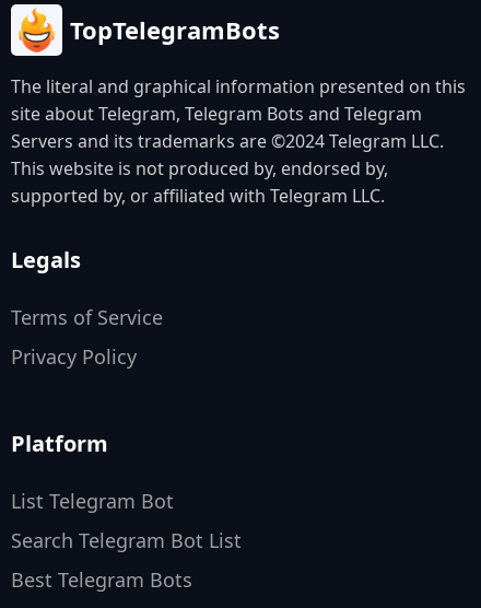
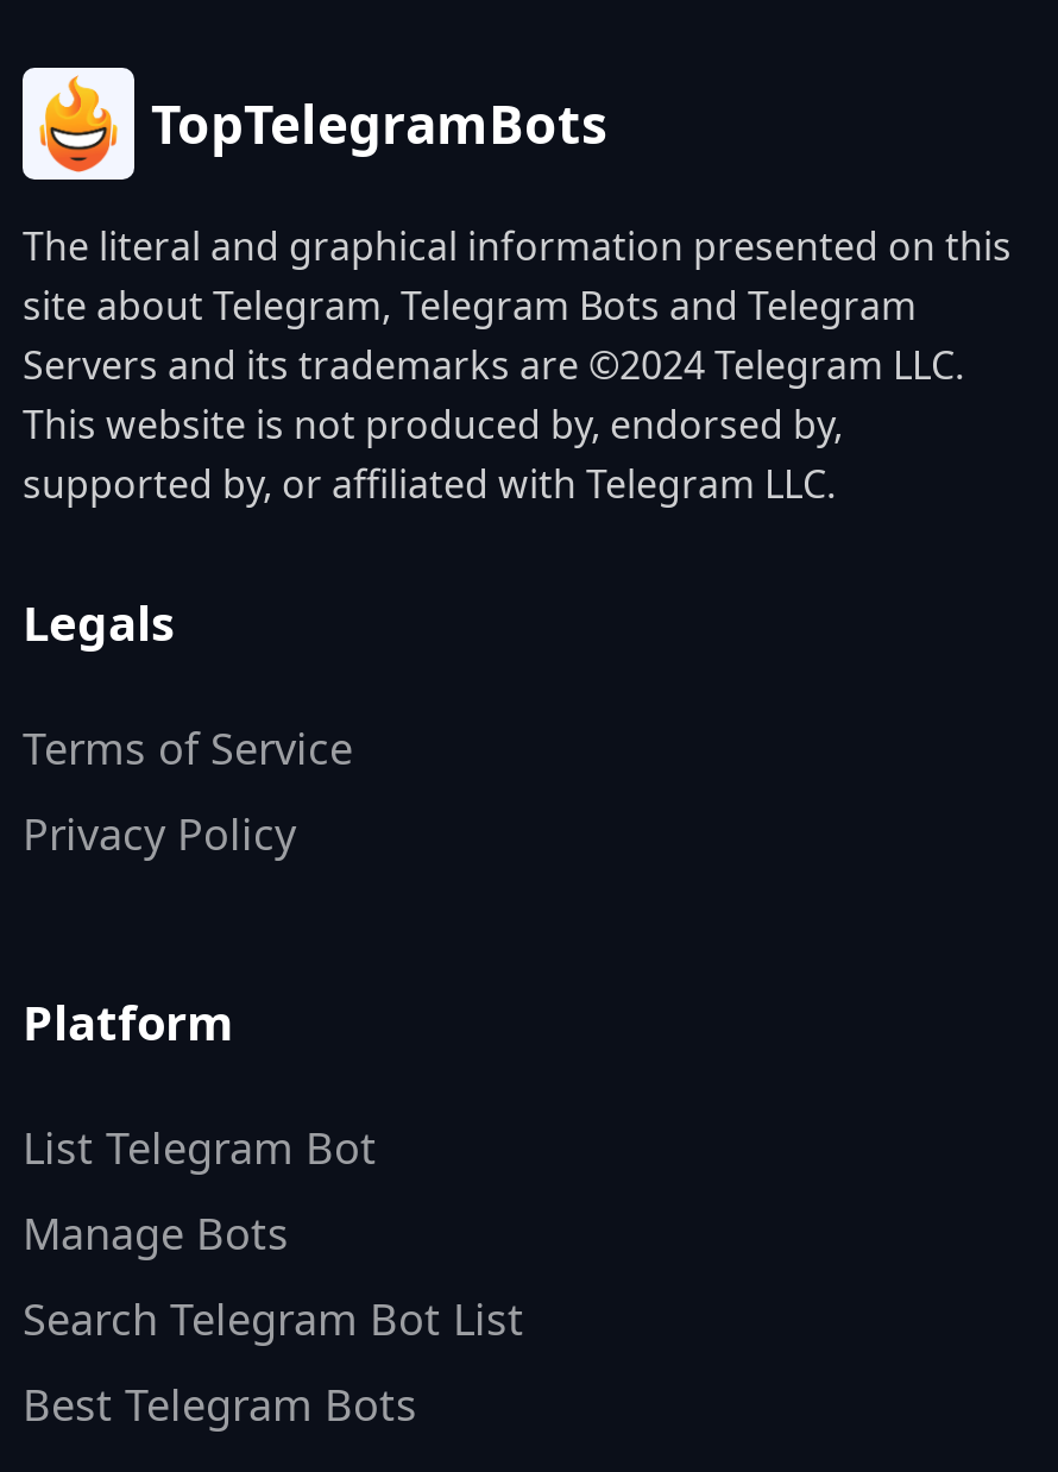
+ Manage Bots
